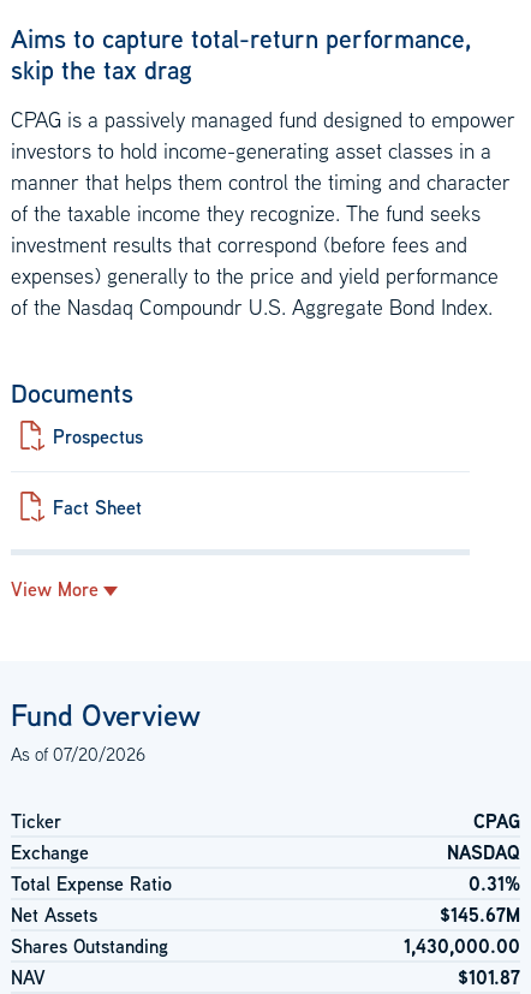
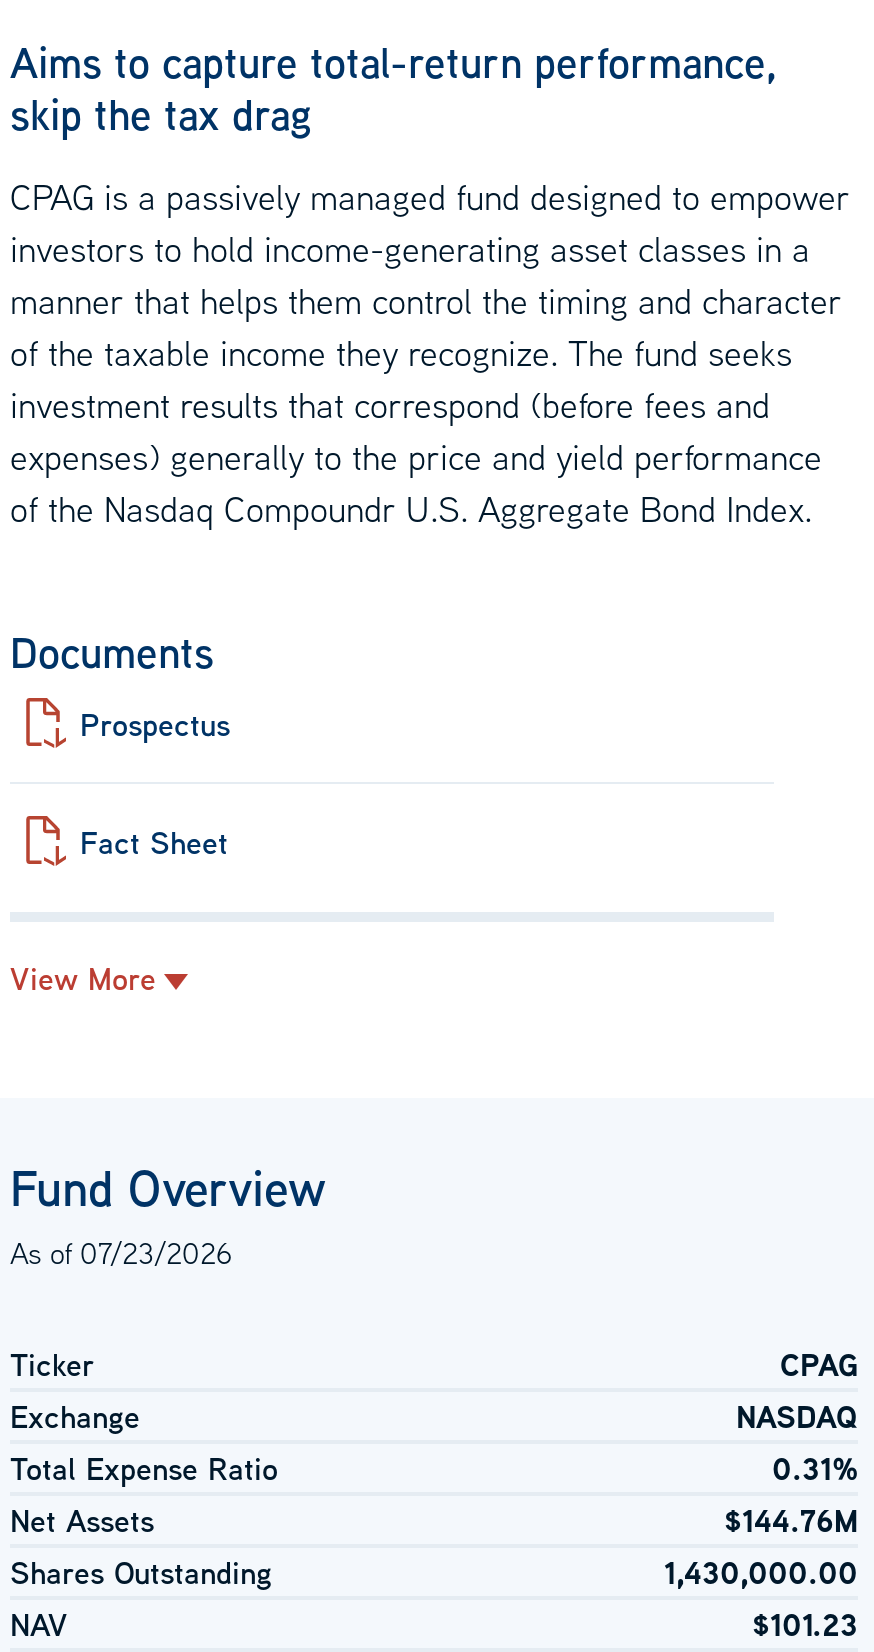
- As of 07/20/2026
+ As of 07/23/2026

- $145.67M
+ $144.76M

- $101.87
+ $101.23
